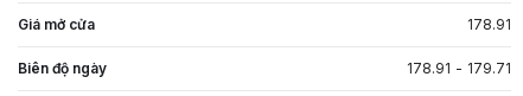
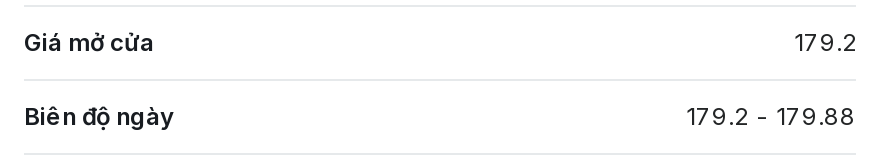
- 178.91
+ 179.2

- 178.91 - 179.71
+ 179.2 - 179.88
